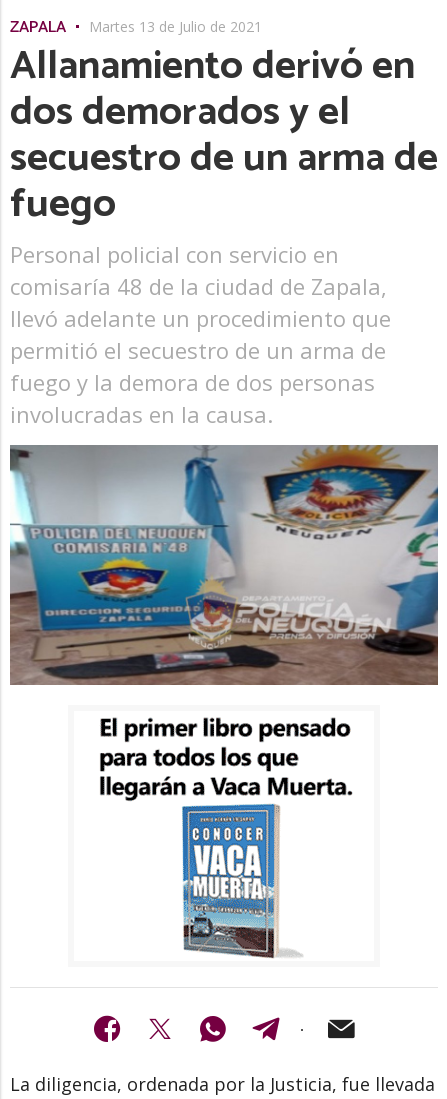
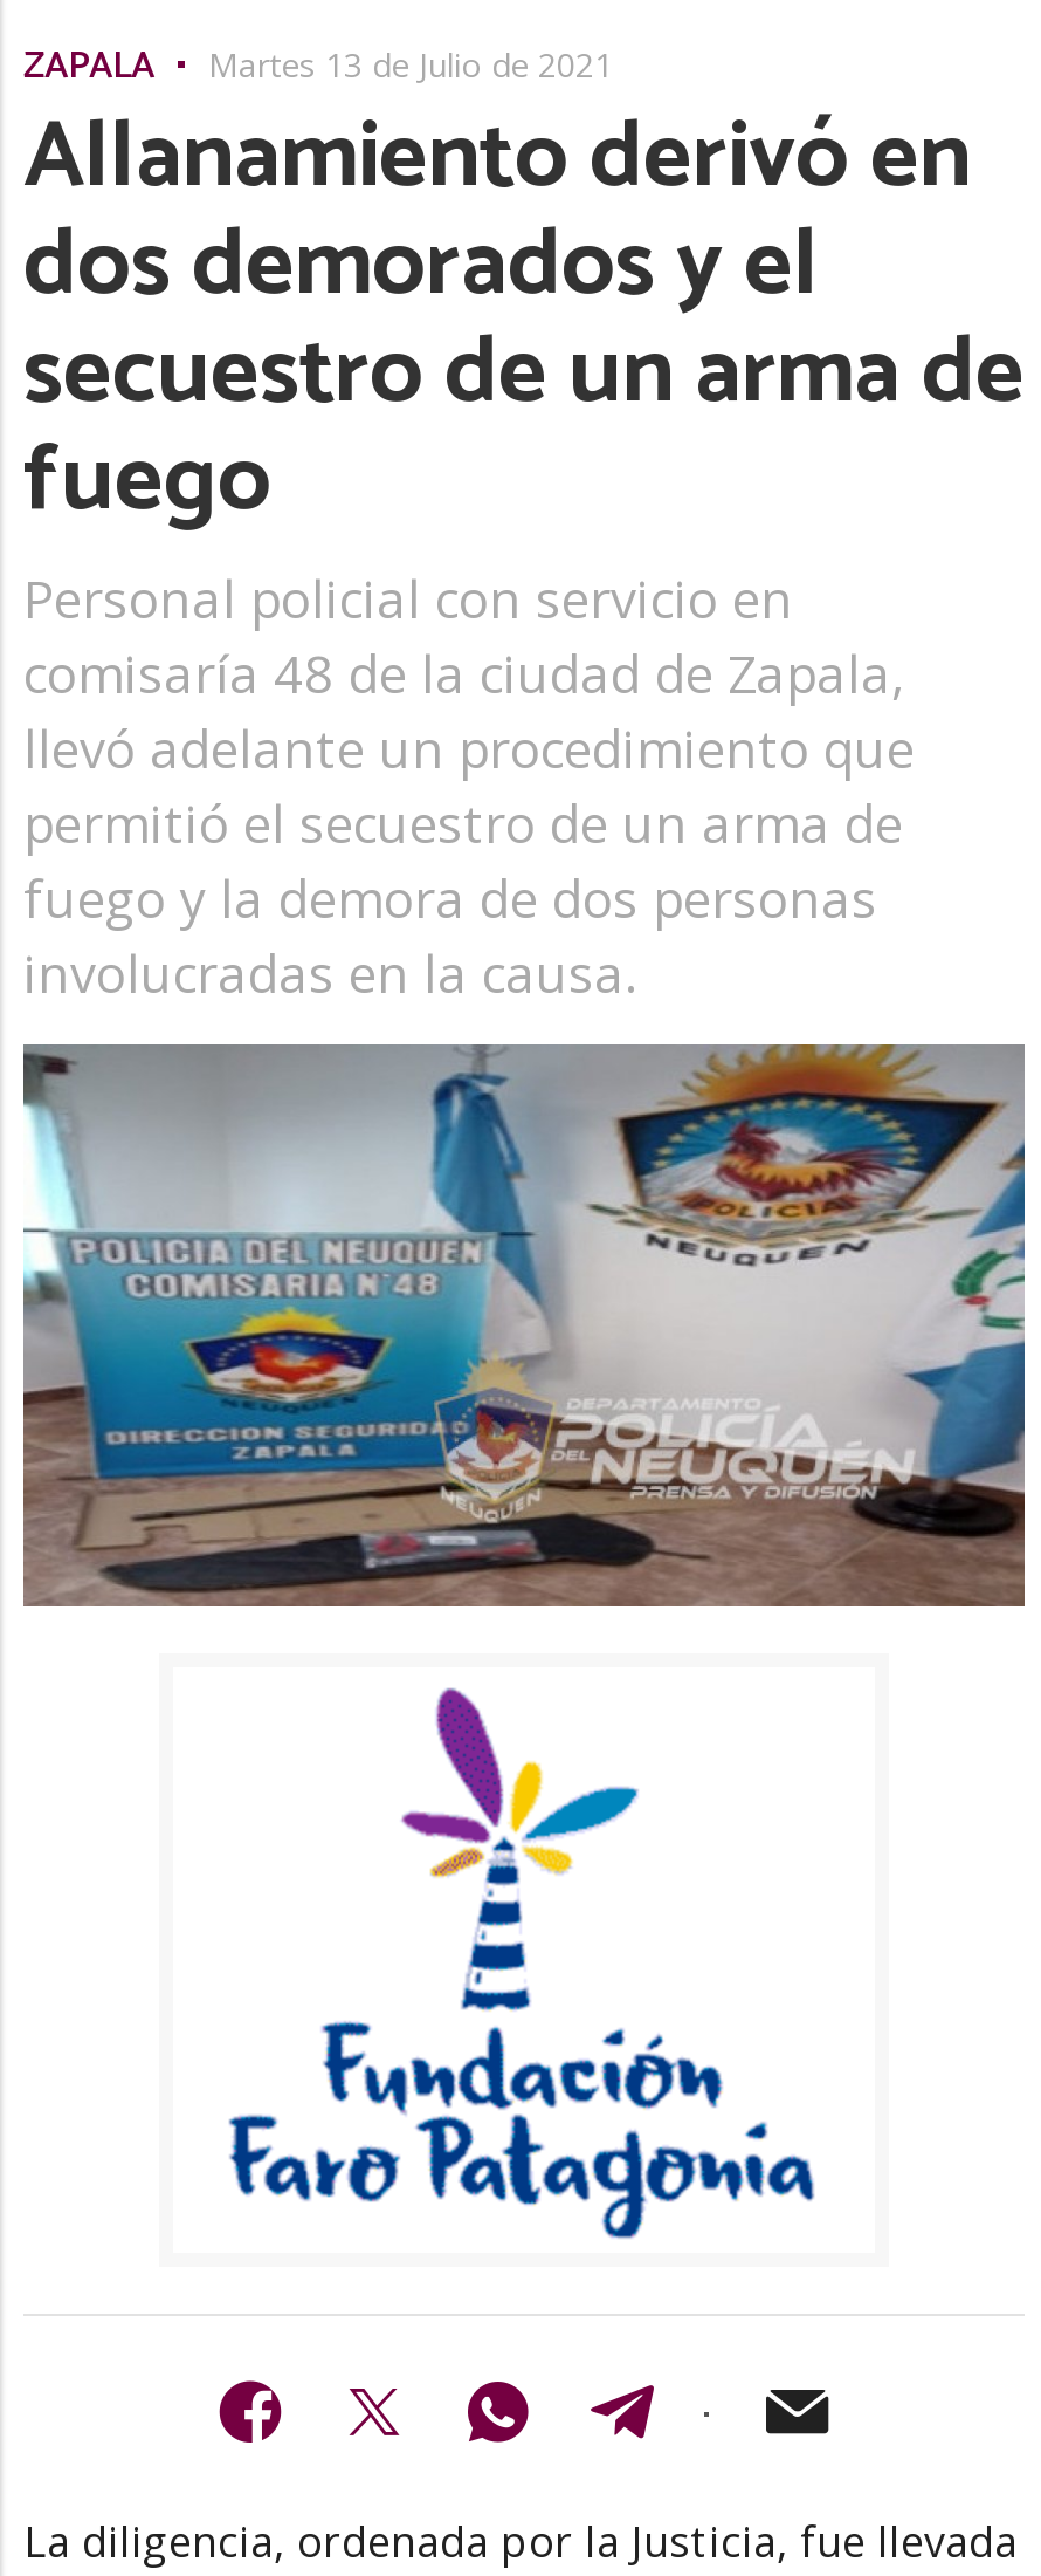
- [image]
+ [image]
